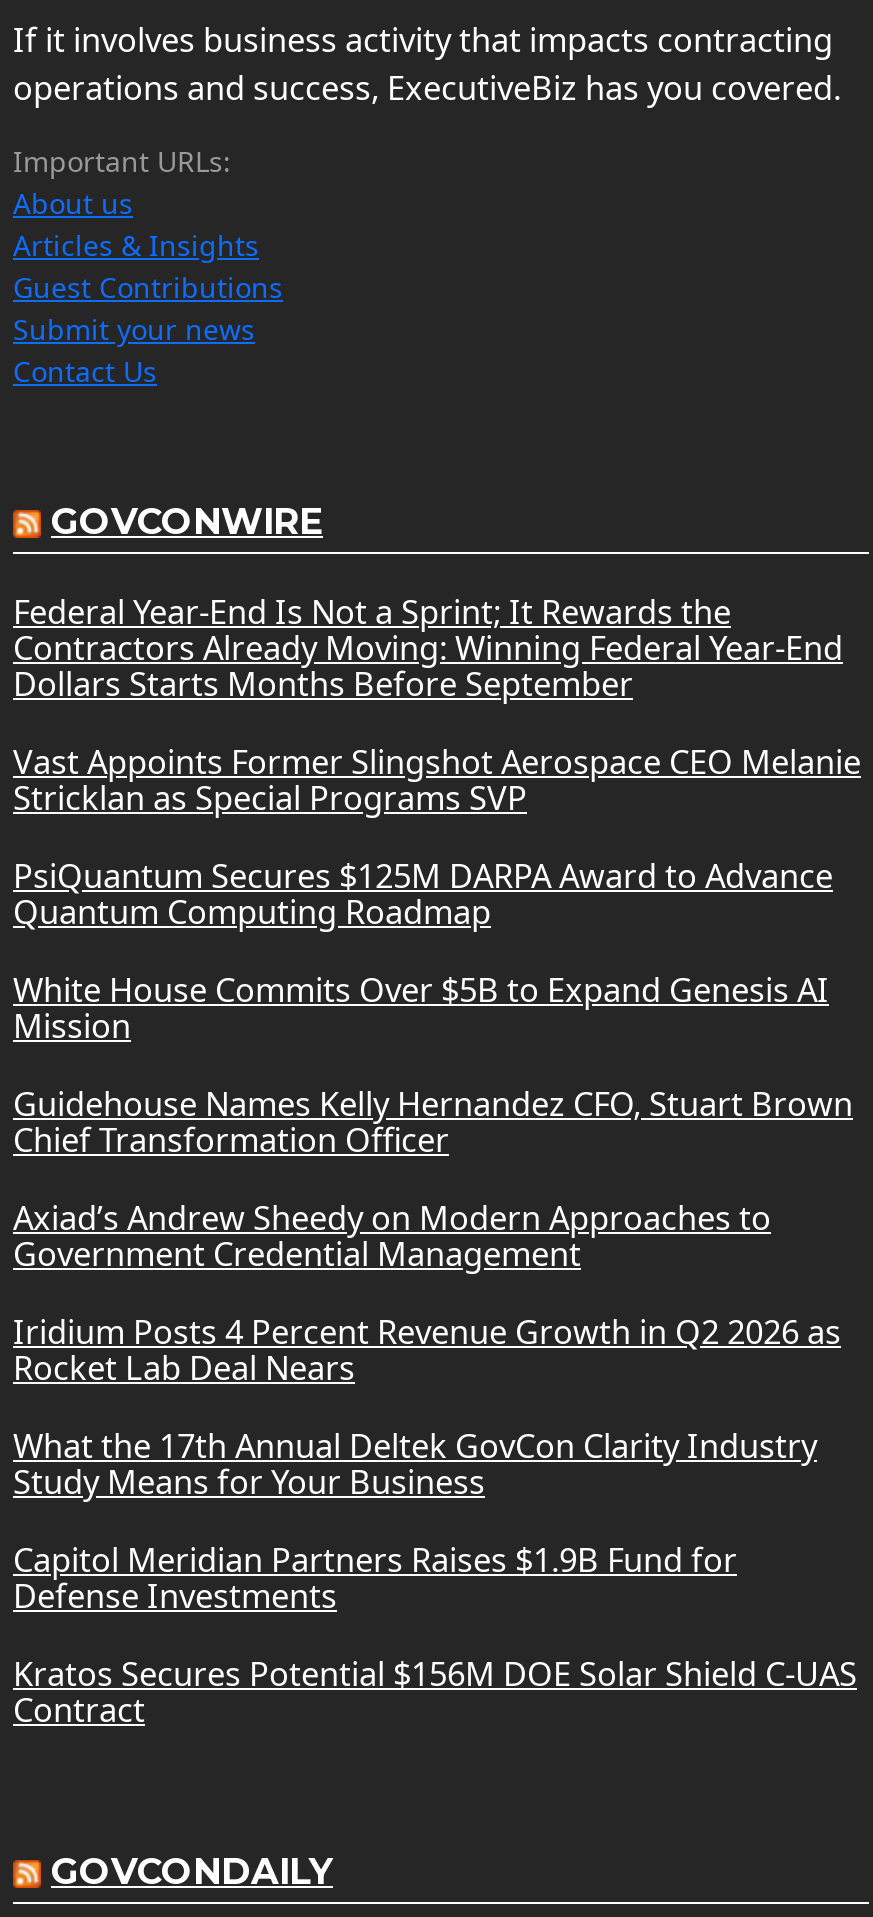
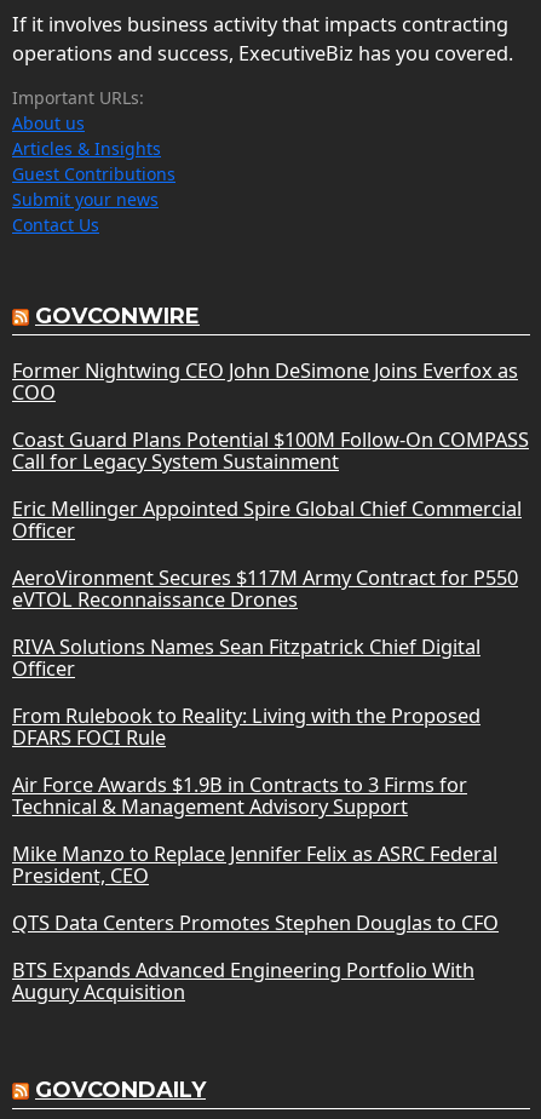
- Federal Year-End Is Not a Sprint; It Rewards the
- Contractors Already Moving: Winning Federal Year-End
- Dollars Starts Months Before September
+ Former Nightwing CEO John DeSimone Joins Everfox as
+ COO

- Vast Appoints Former Slingshot Aerospace CEO Melanie
- Stricklan as Special Programs SVP
+ Coast Guard Plans Potential $100M Follow-On COMPASS
+ Call for Legacy System Sustainment

- PsiQuantum Secures $125M DARPA Award to Advance
- Quantum Computing Roadmap
+ Eric Mellinger Appointed Spire Global Chief Commercial
+ Officer

- White House Commits Over $5B to Expand Genesis AI
- Mission
+ AeroVironment Secures $117M Army Contract for P550
+ eVTOL Reconnaissance Drones

- Guidehouse Names Kelly Hernandez CFO, Stuart Brown
- Chief Transformation Officer
+ RIVA Solutions Names Sean Fitzpatrick Chief Digital
+ Officer

- Axiad’s Andrew Sheedy on Modern Approaches to
- Government Credential Management
+ From Rulebook to Reality: Living with the Proposed
+ DFARS FOCI Rule

- Iridium Posts 4 Percent Revenue Growth in Q2 2026 as
- Rocket Lab Deal Nears
+ Air Force Awards $1.9B in Contracts to 3 Firms for
+ Technical & Management Advisory Support

- What the 17th Annual Deltek GovCon Clarity Industry
- Study Means for Your Business
+ Mike Manzo to Replace Jennifer Felix as ASRC Federal
+ President, CEO

- Capitol Meridian Partners Raises $1.9B Fund for
- Defense Investments
+ QTS Data Centers Promotes Stephen Douglas to CFO

- Kratos Secures Potential $156M DOE Solar Shield C-UAS
- Contract
+ BTS Expands Advanced Engineering Portfolio With
+ Augury Acquisition
